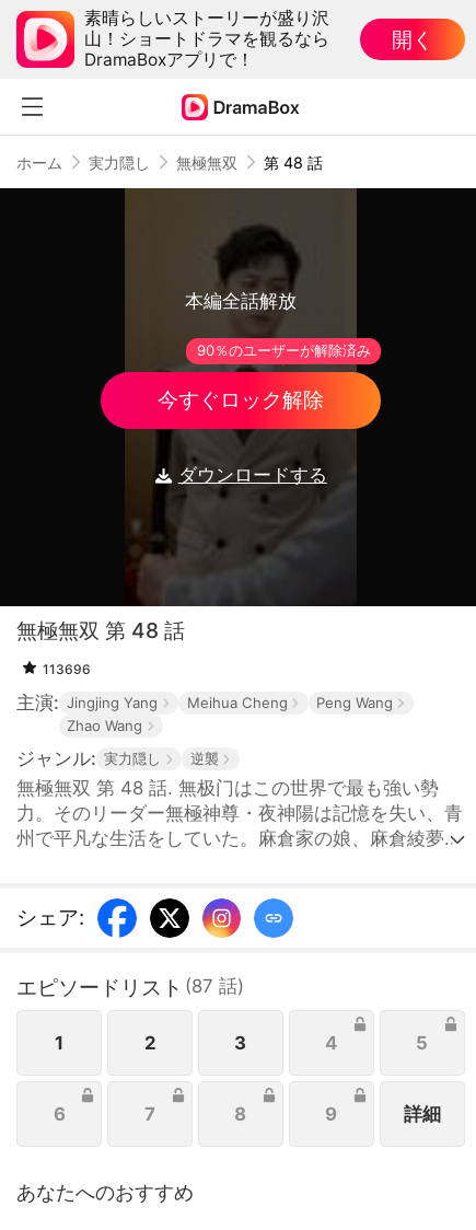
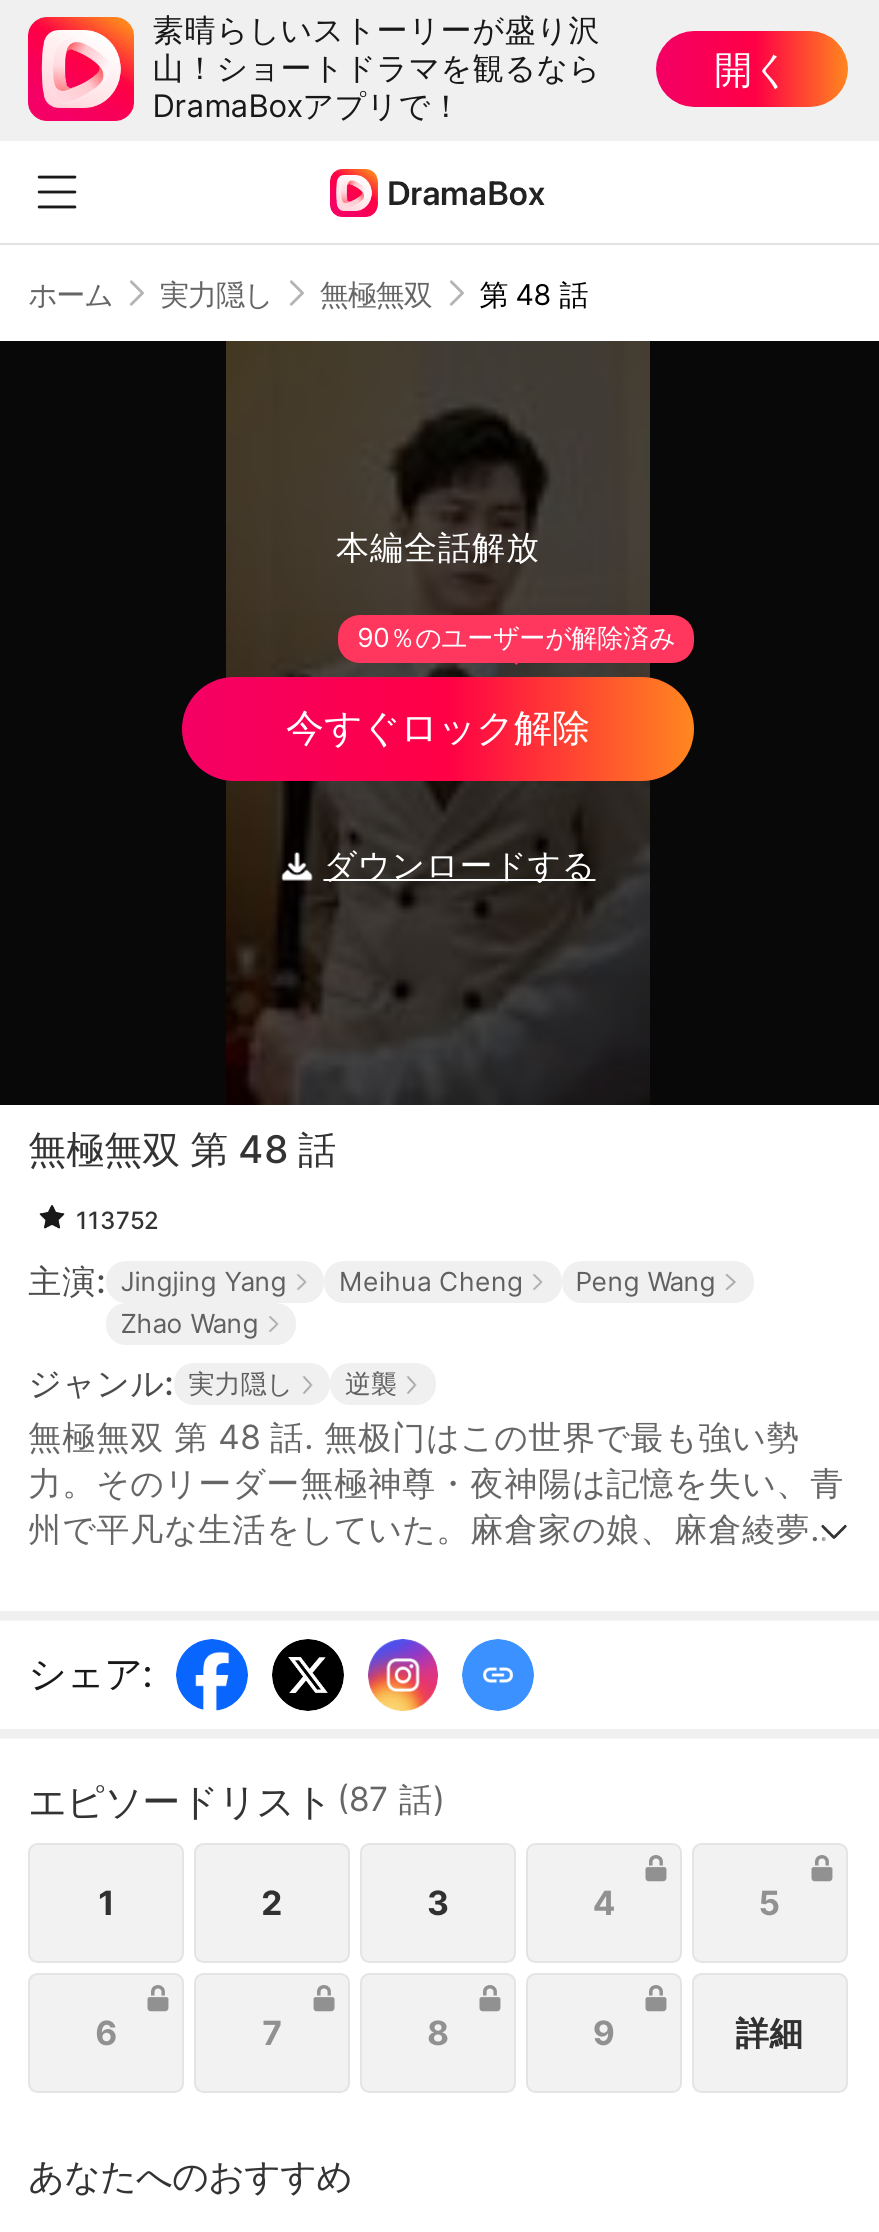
- 113696
+ 113752
